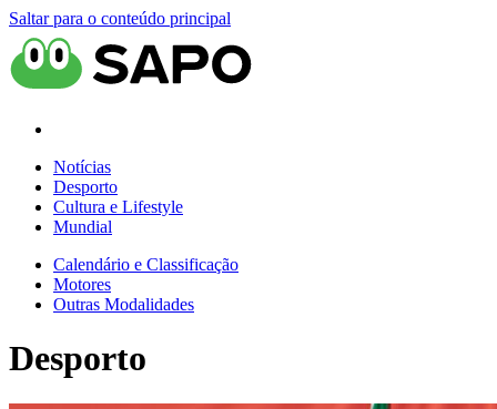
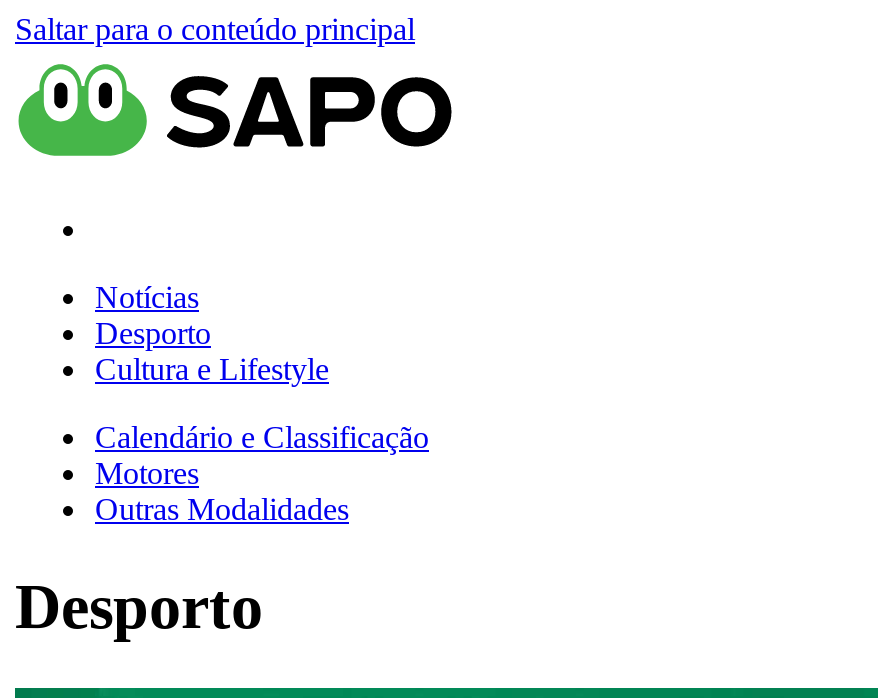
- Mundial
